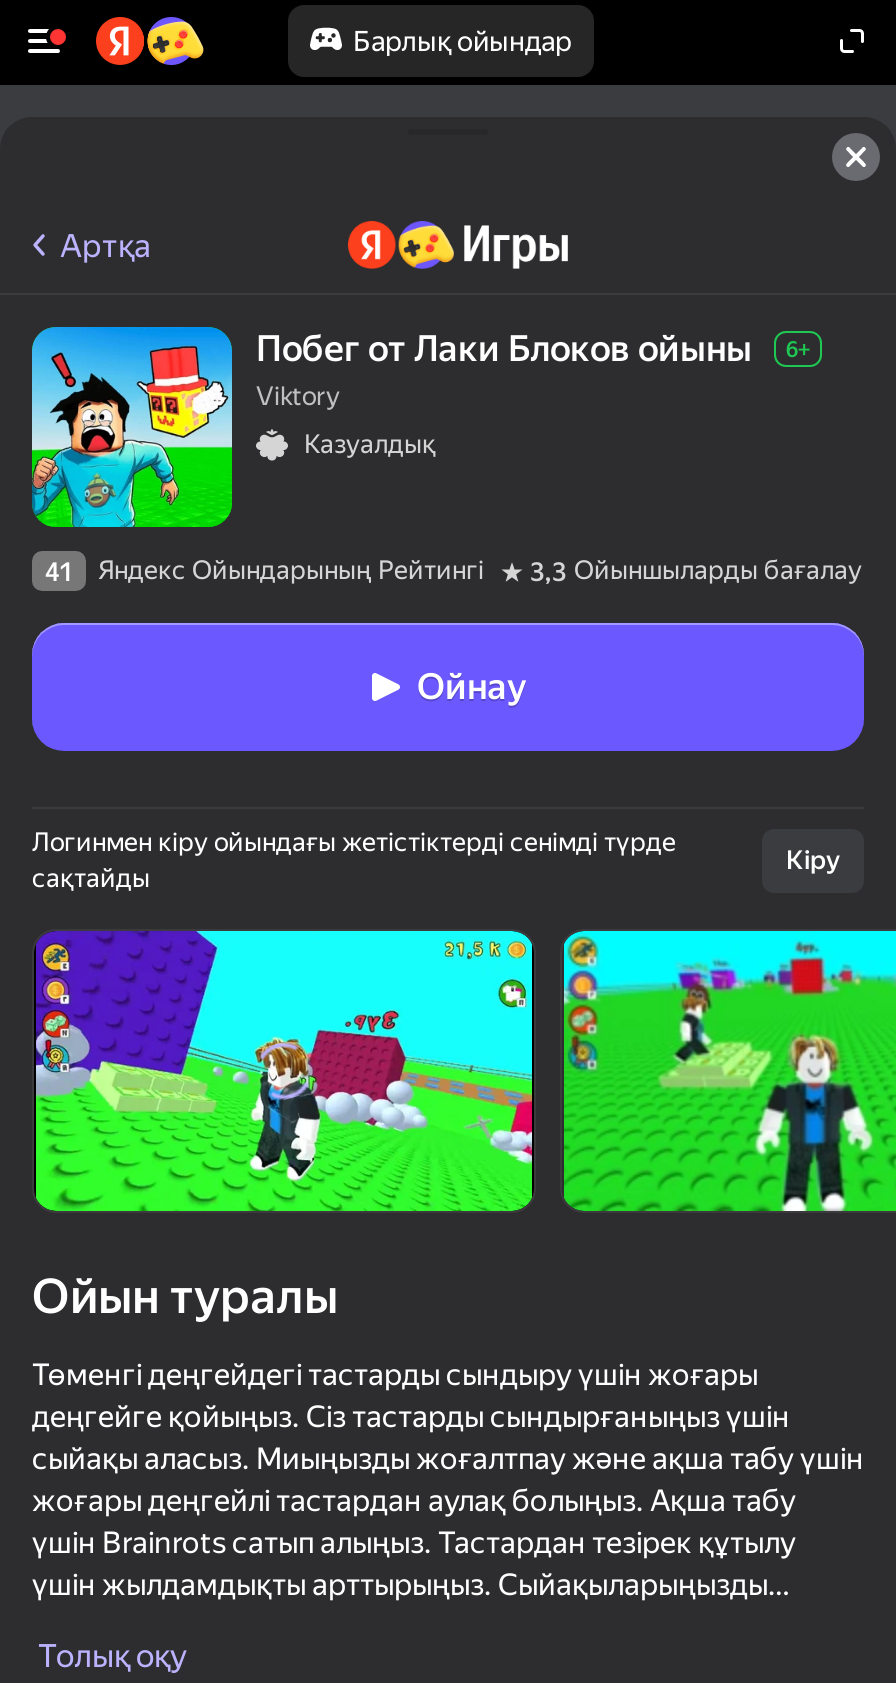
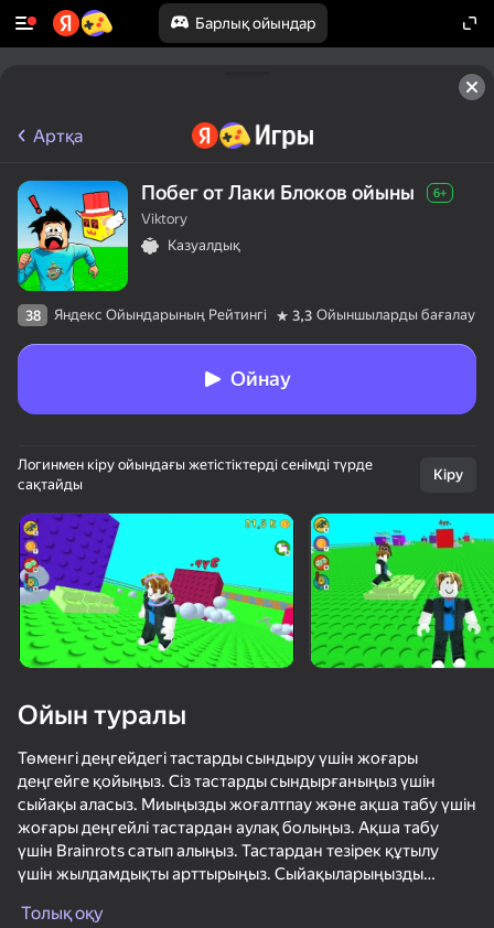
- 41 Яндекс Ойындарының Рейтингі 3,3 Ойыншыларды бағалау
+ 38 Яндекс Ойындарының Рейтингі 3,3 Ойыншыларды бағалау
